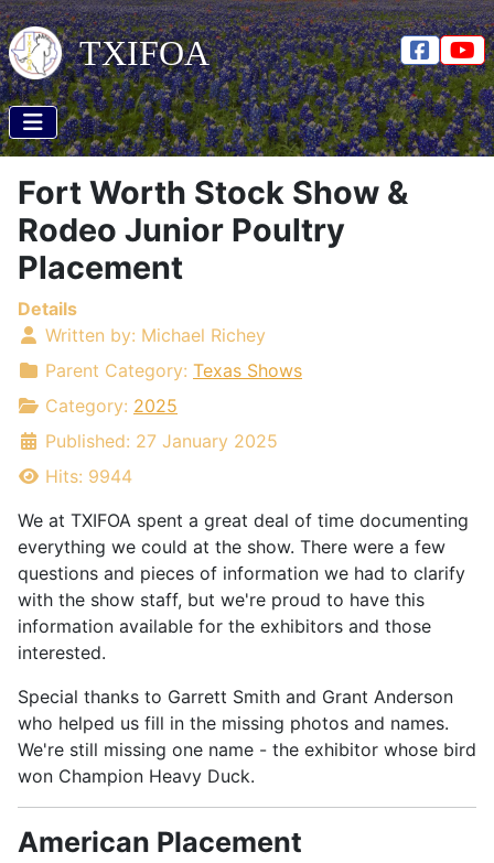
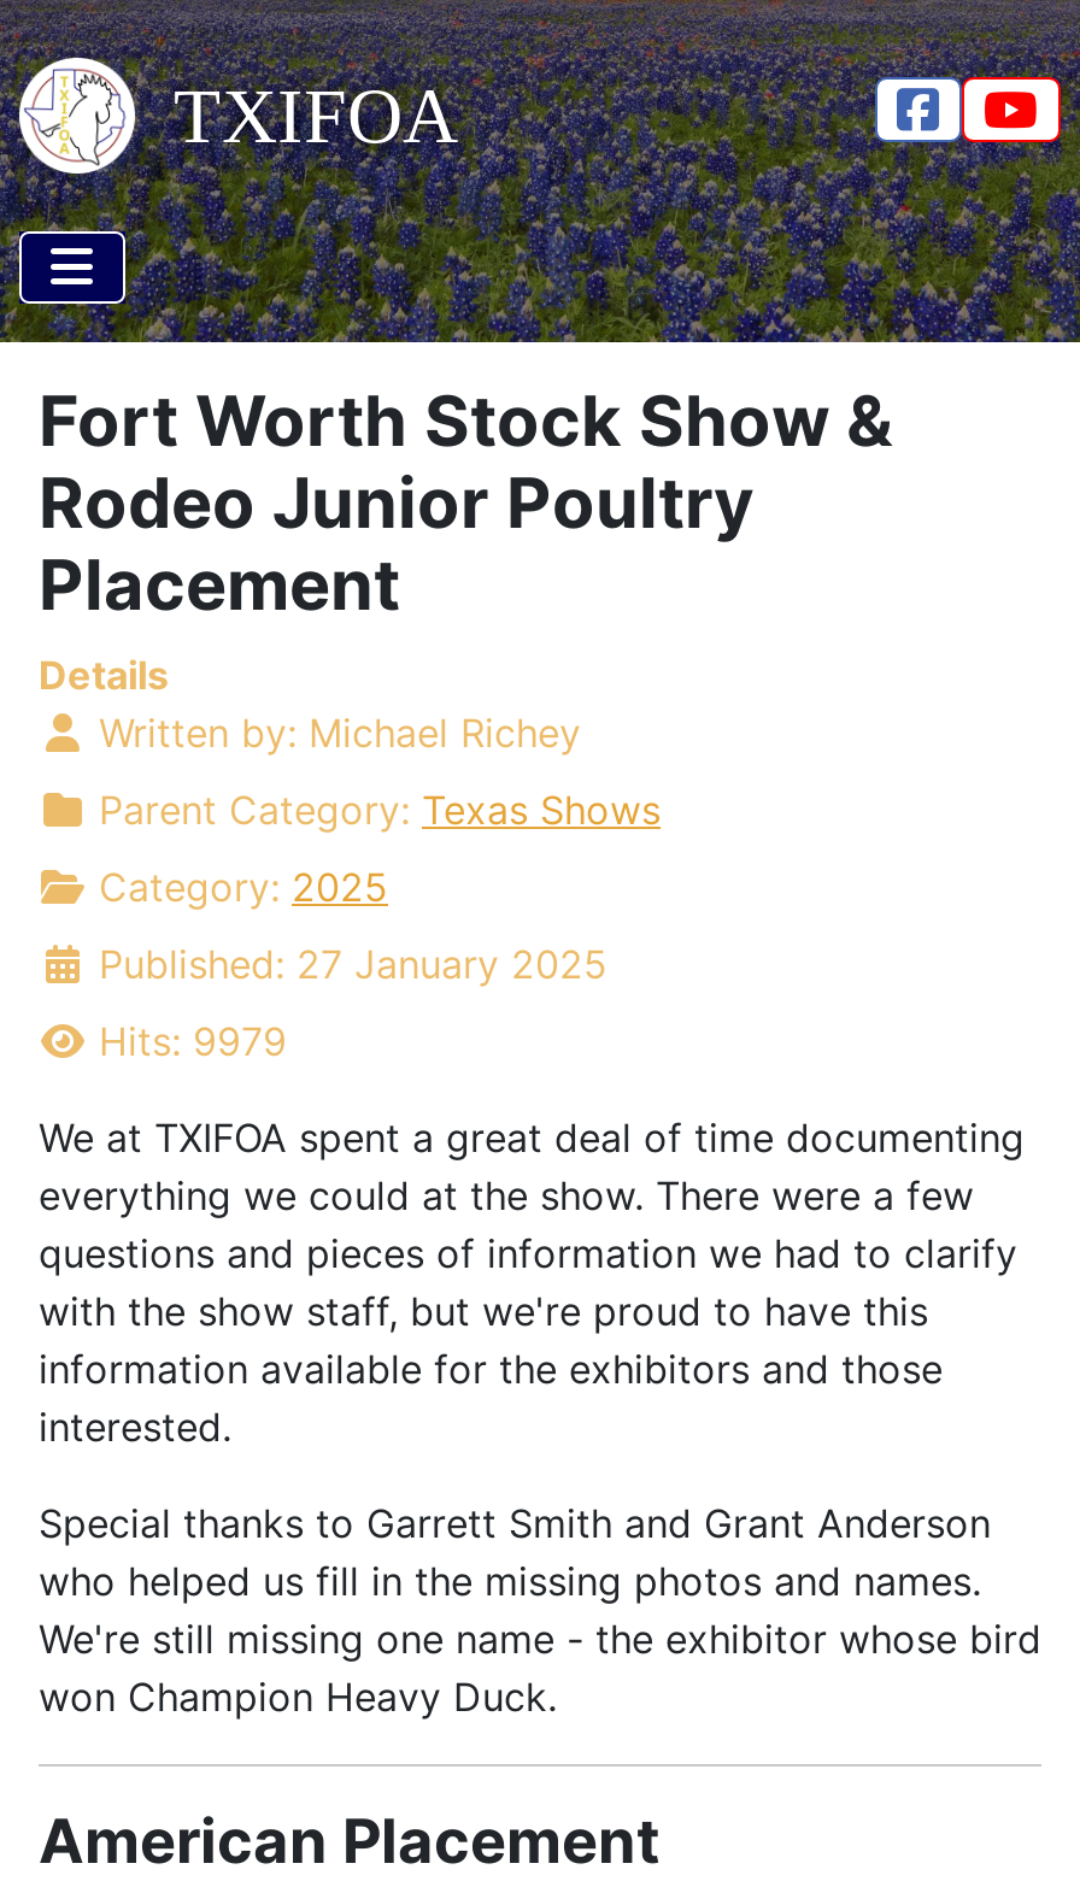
- Hits: 9944
+ Hits: 9979
